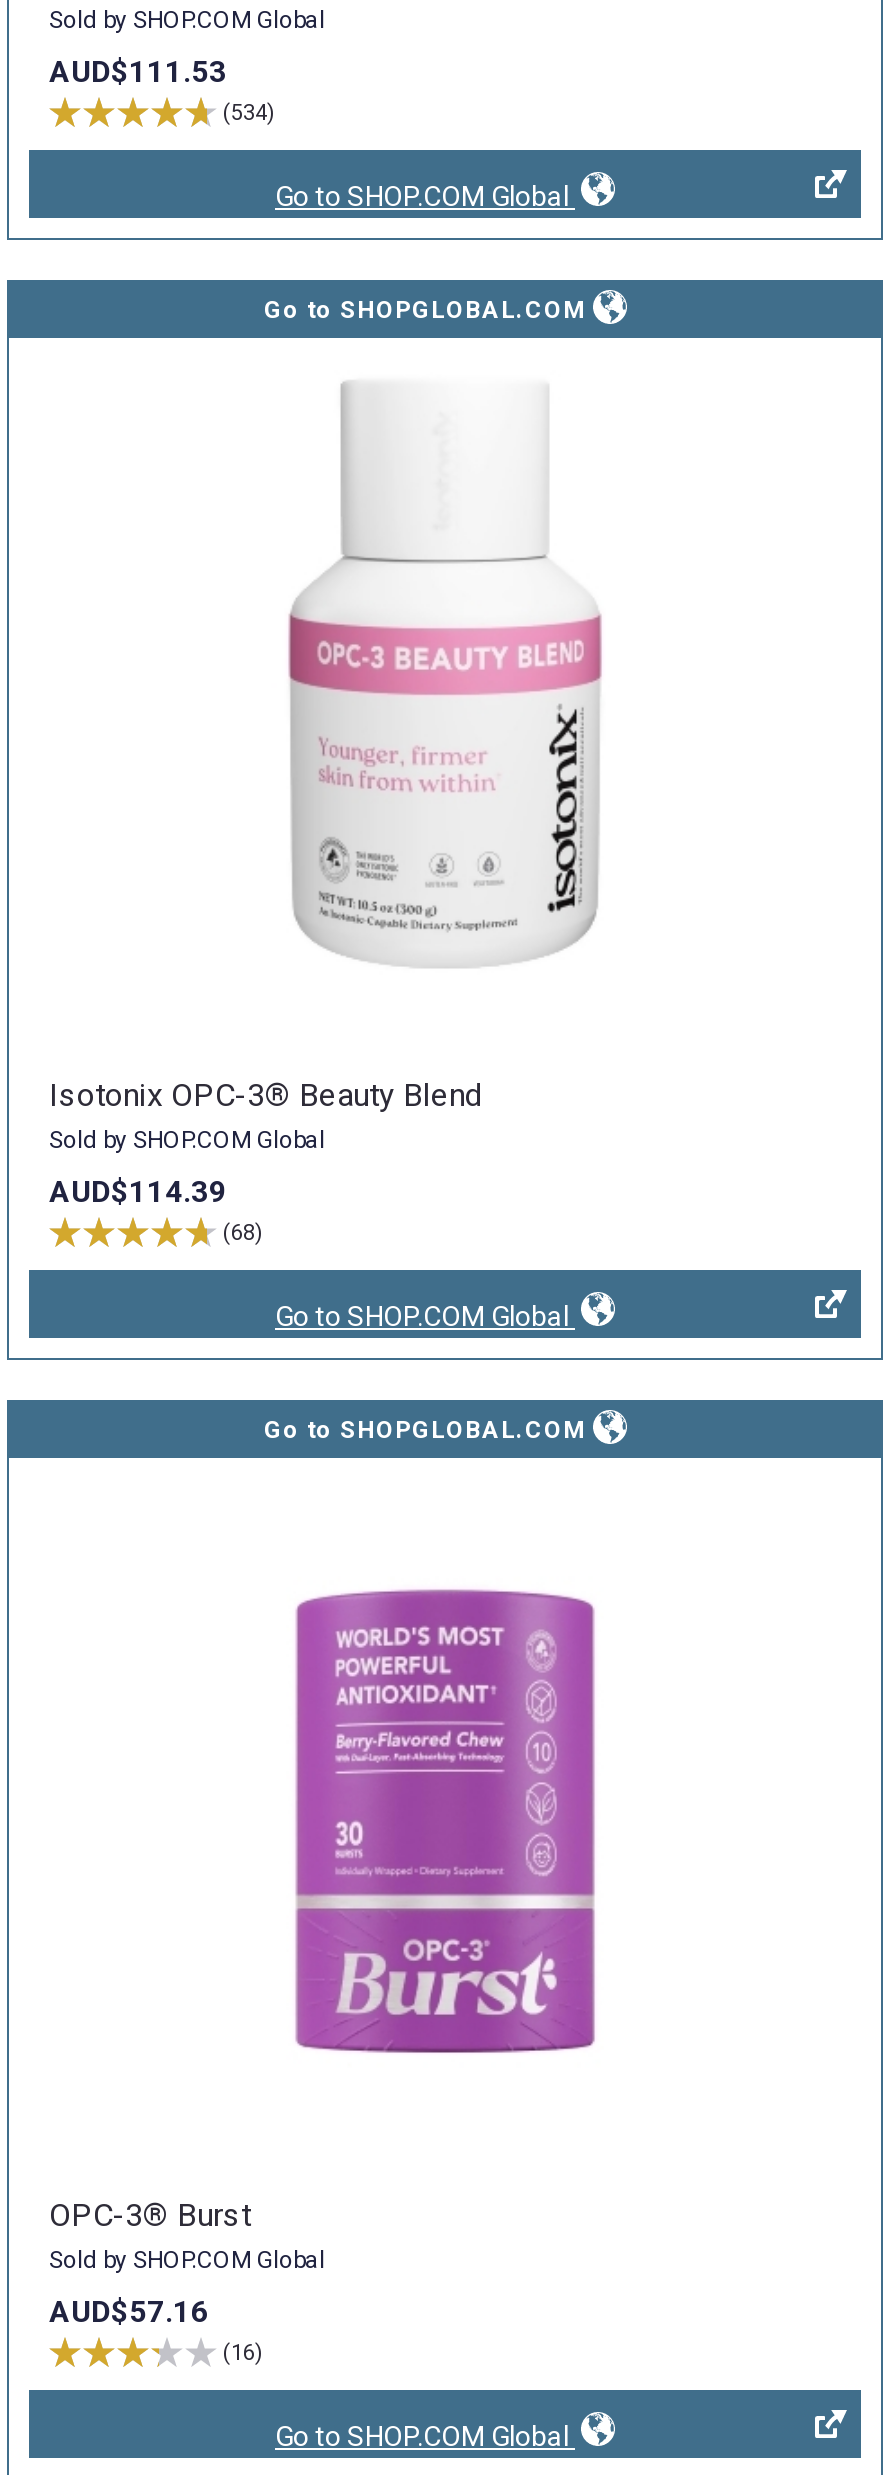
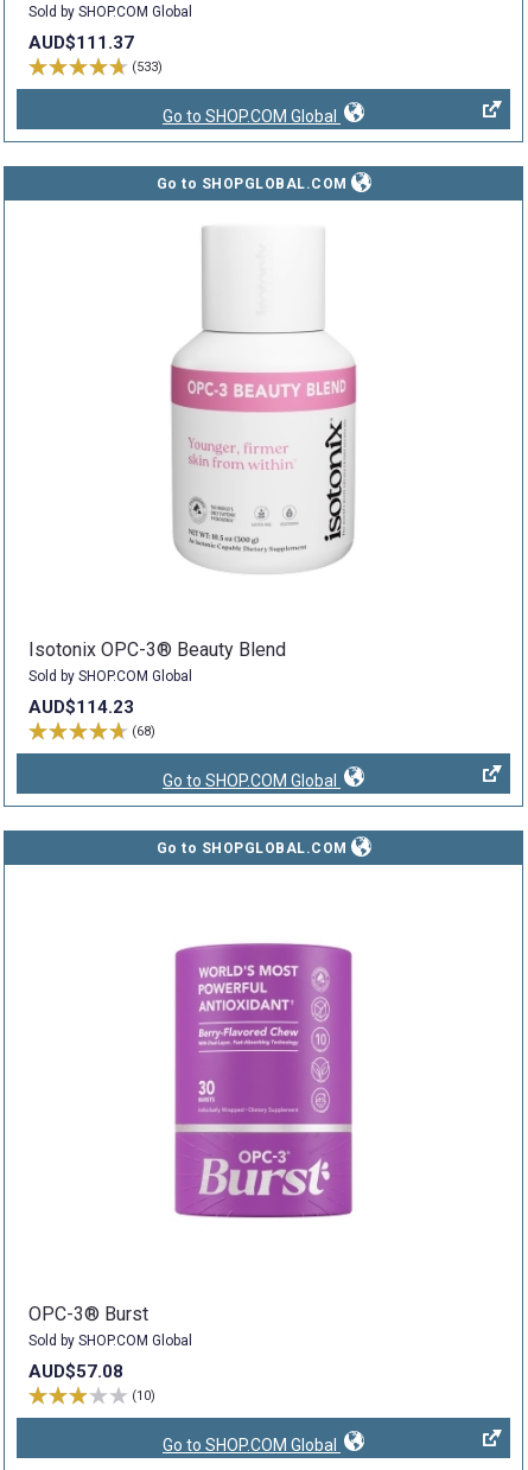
- AUD$111.53
- (534)
+ AUD$111.37
+ (533)

- AUD$114.39
+ AUD$114.23

- AUD$57.16
- (16)
+ AUD$57.08
+ (10)
